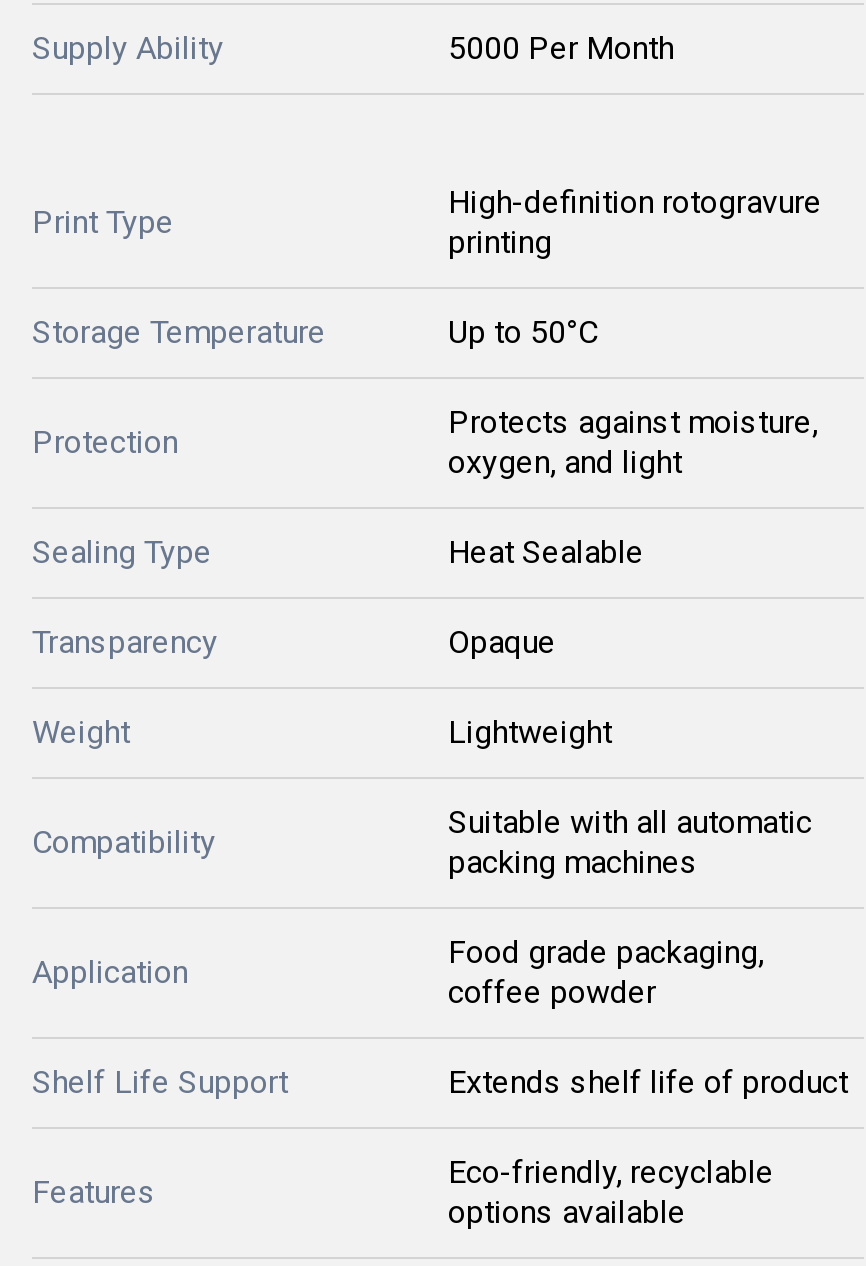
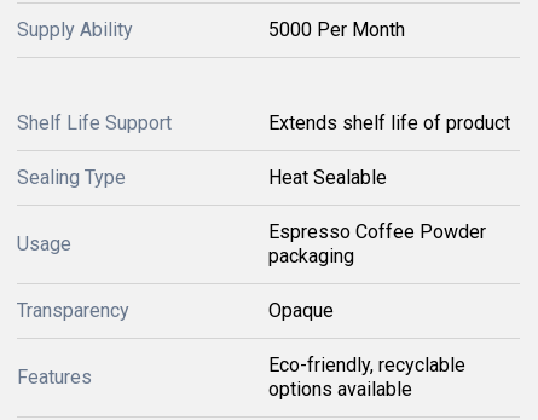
- High-definition rotogravure
- printing
- Storage Temperature
- Up to 50°C
- Protection

- Print Type

- Protects against moisture,
- oxygen, and light
- Weight
- Lightweight
- Compatibility

moved down: Sealing Type | Heat Sealable

moved down: Transparency | Opaque

- Suitable with all automatic
- packing machines
- Application

- Food grade packaging,
- coffee powder

moved up: Shelf Life Support | Extends shelf life of product

+ Usage

+ Espresso Coffee Powder
+ packaging
